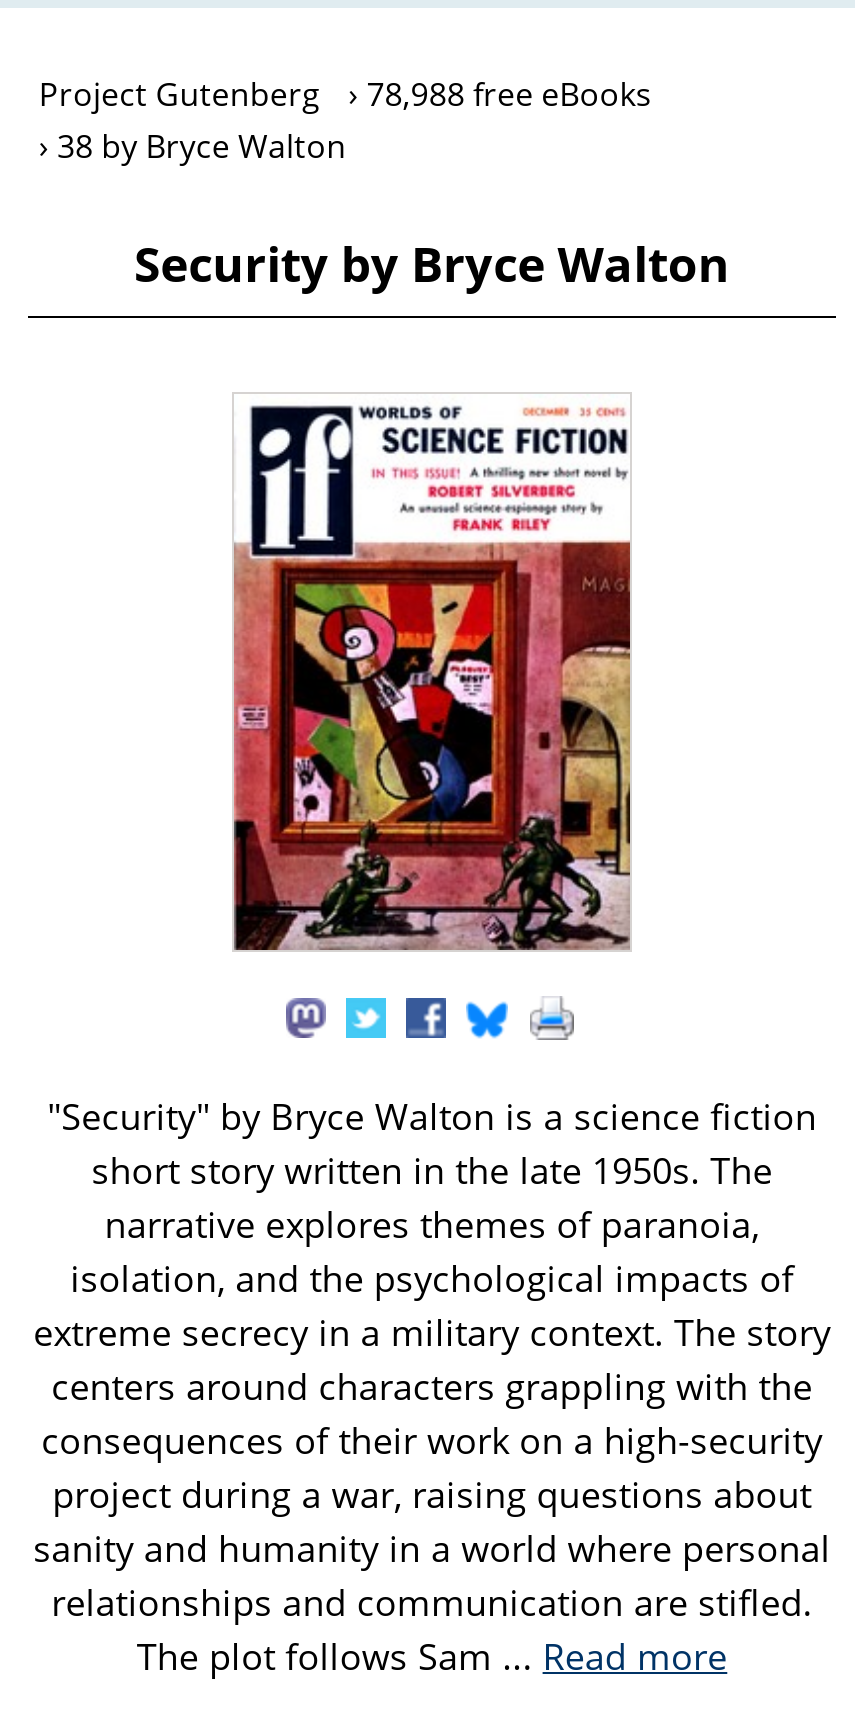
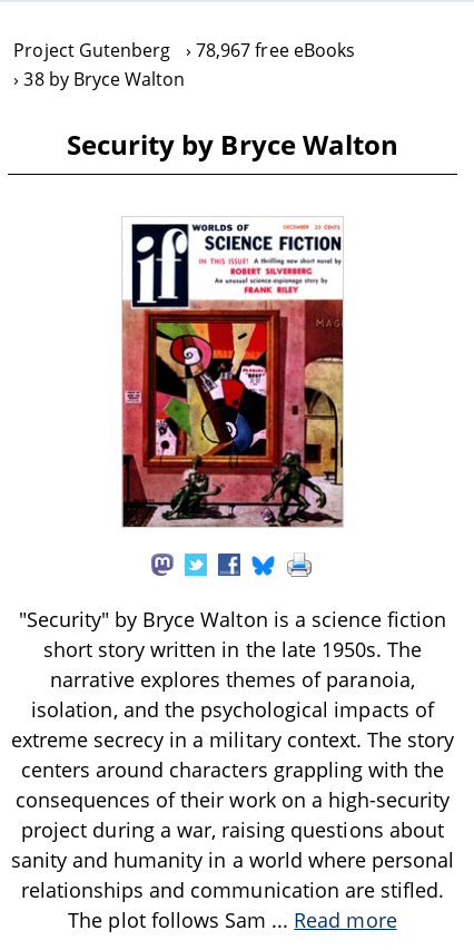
- Project Gutenberg 78,988 free eBooks
+ Project Gutenberg 78,967 free eBooks
